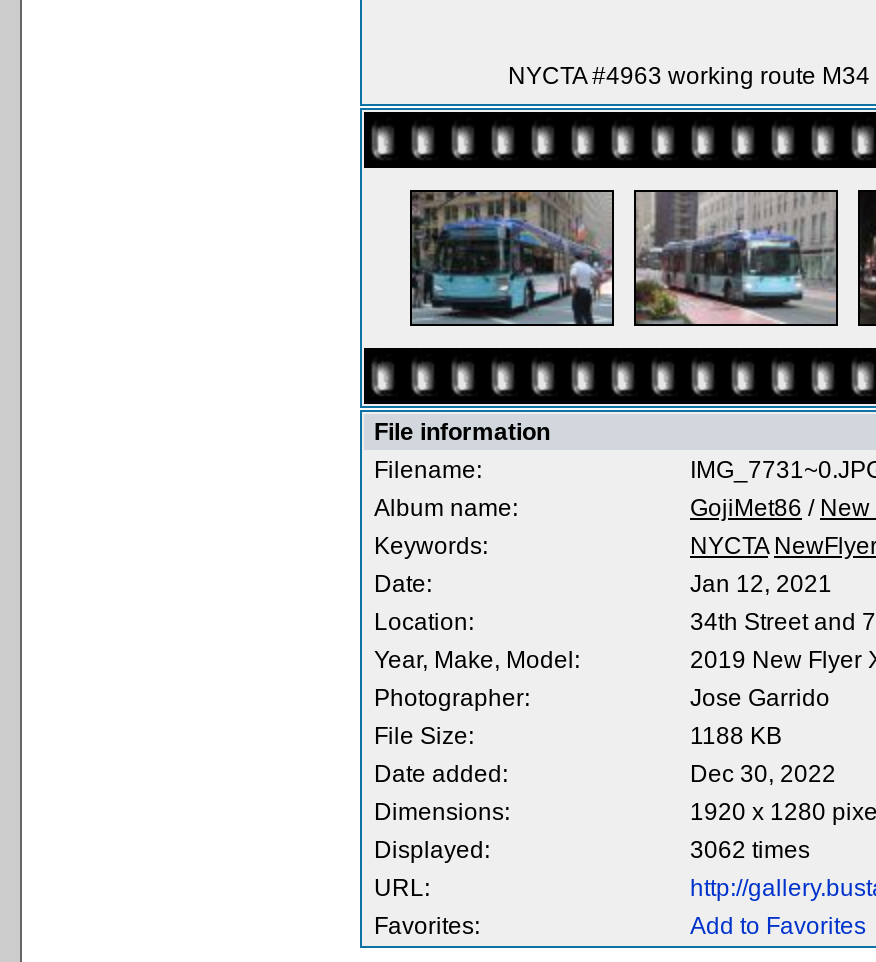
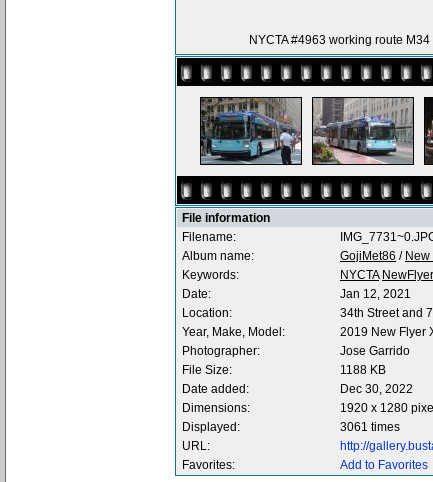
- 3062 times
+ 3061 times
